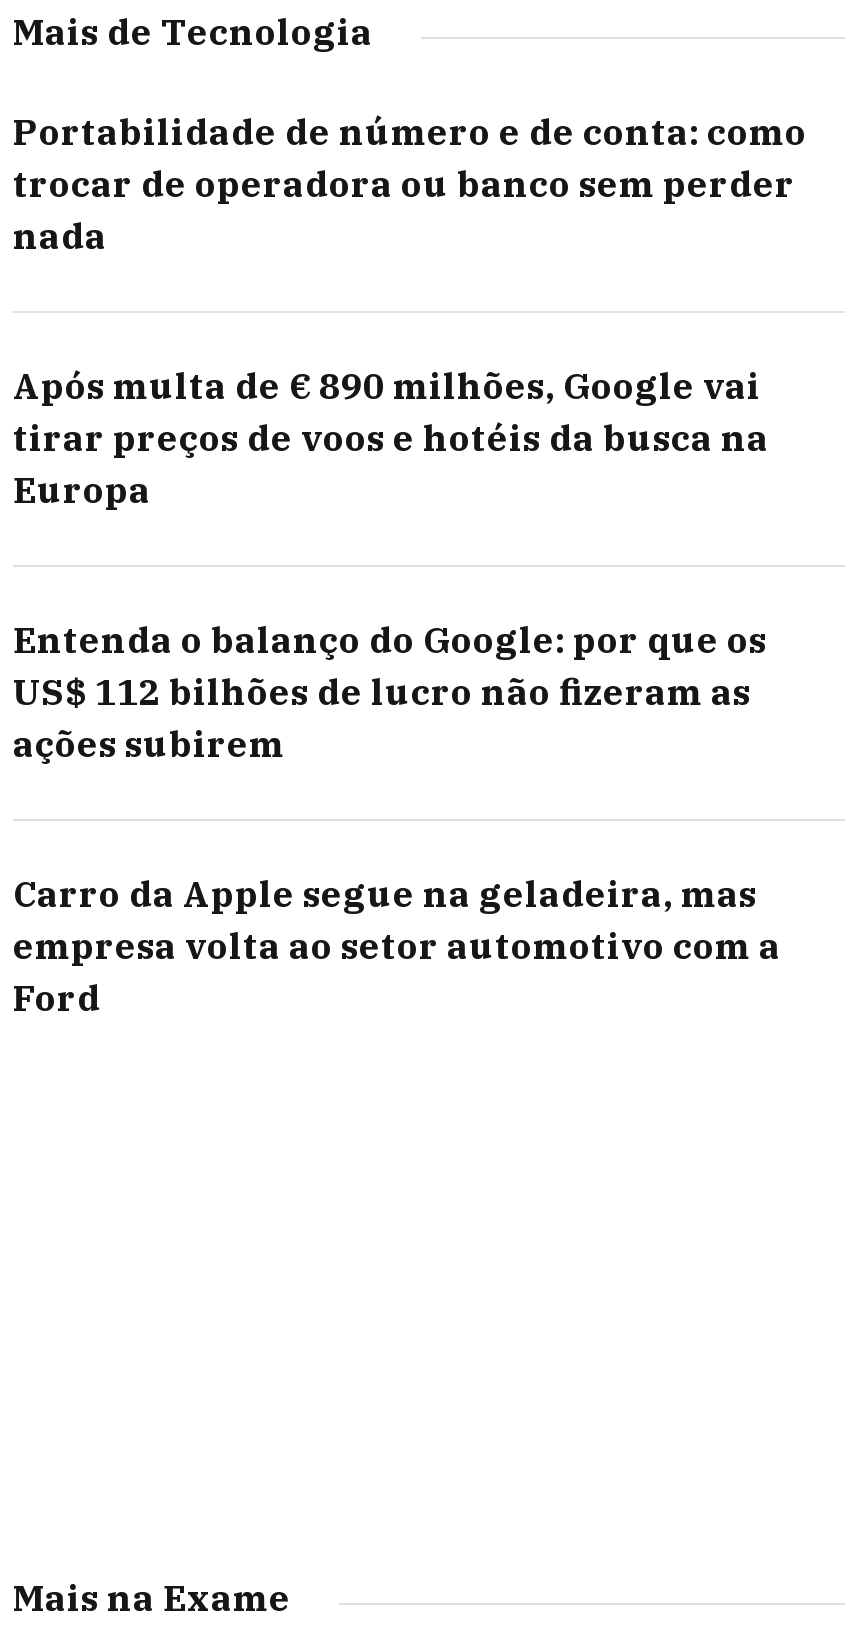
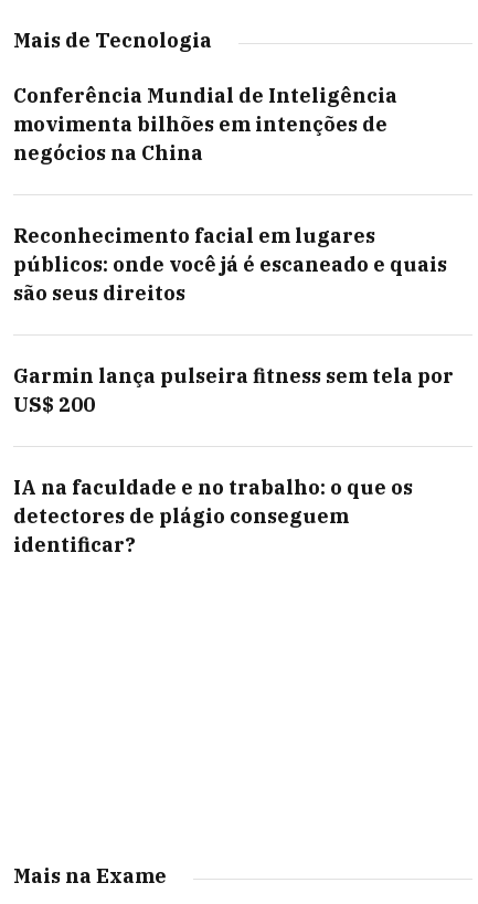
- Portabilidade de número e de conta: como
- trocar de operadora ou banco sem perder
- nada
+ Conferência Mundial de Inteligência
+ movimenta bilhões em intenções de
+ negócios na China

- Após multa de € 890 milhões, Google vai
- tirar preços de voos e hotéis da busca na
- Europa
+ Reconhecimento facial em lugares
+ públicos: onde você já é escaneado e quais
+ são seus direitos

- Entenda o balanço do Google: por que os
- US$ 112 bilhões de lucro não fizeram as
- ações subirem
+ Garmin lança pulseira fitness sem tela por
+ US$ 200

- Carro da Apple segue na geladeira, mas
- empresa volta ao setor automotivo com a
- Ford
+ IA na faculdade e no trabalho: o que os
+ detectores de plágio conseguem
+ identificar?
